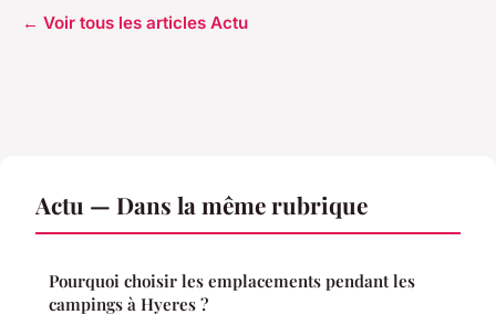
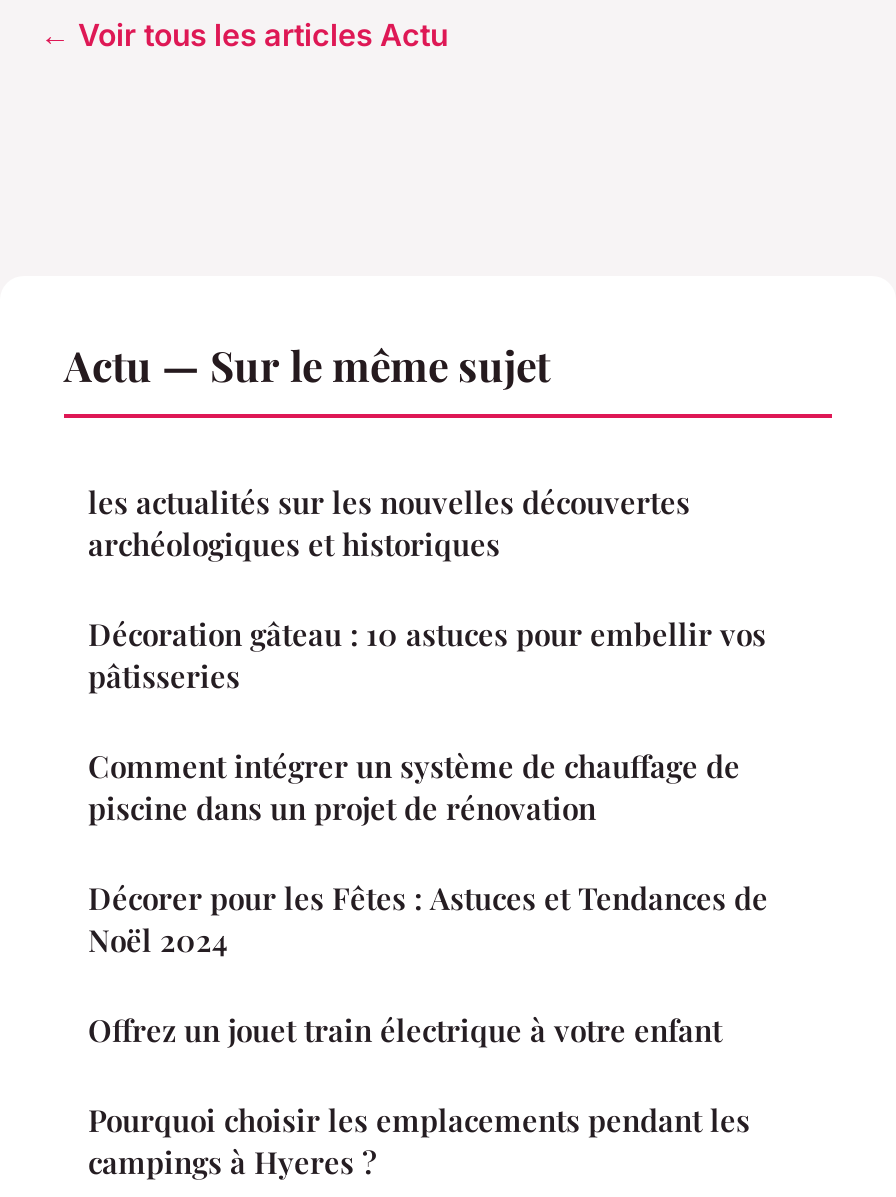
- Actu — Dans la même rubrique
+ Actu — Sur le même sujet
+ les actualités sur les nouvelles découvertes
+ archéologiques et historiques
+ Décoration gâteau : 10 astuces pour embellir vos
+ pâtisseries
+ Comment intégrer un système de chauffage de
+ piscine dans un projet de rénovation
+ Décorer pour les Fêtes : Astuces et Tendances de
+ Noël 2024
+ Offrez un jouet train électrique à votre enfant
